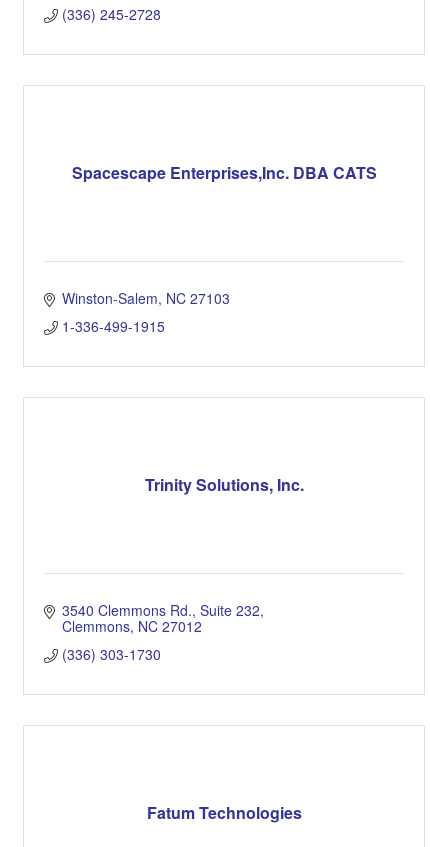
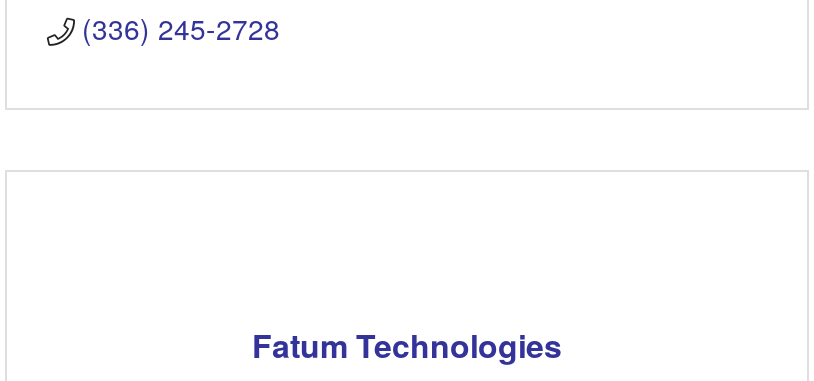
- Spacescape Enterprises,Inc. DBA CATS

- Winston-Salem NC 27103
- 1-336-499-1915

- Trinity Solutions, Inc.

- 3540 Clemmons Rd. Suite 232
- Clemmons NC 27012
- (336) 303-1730
